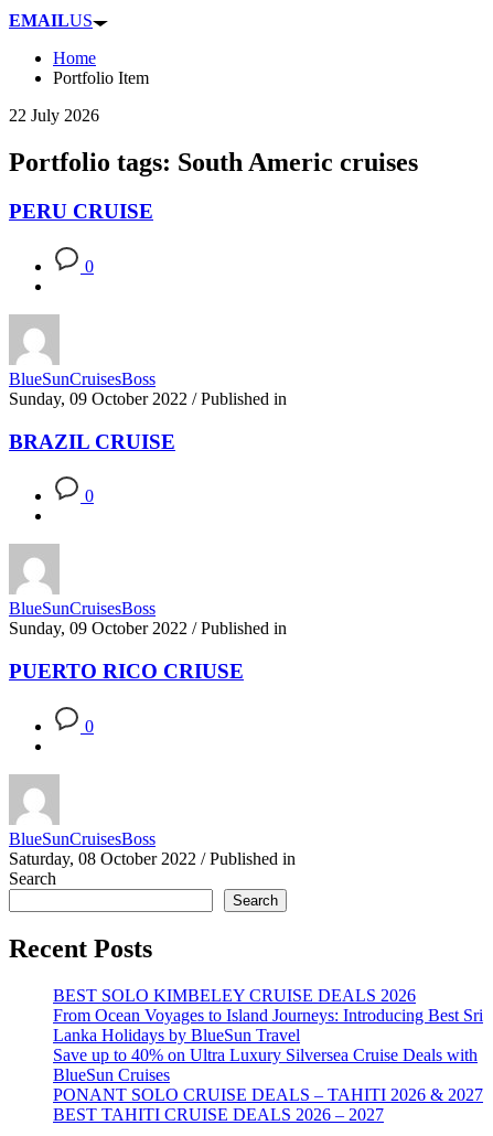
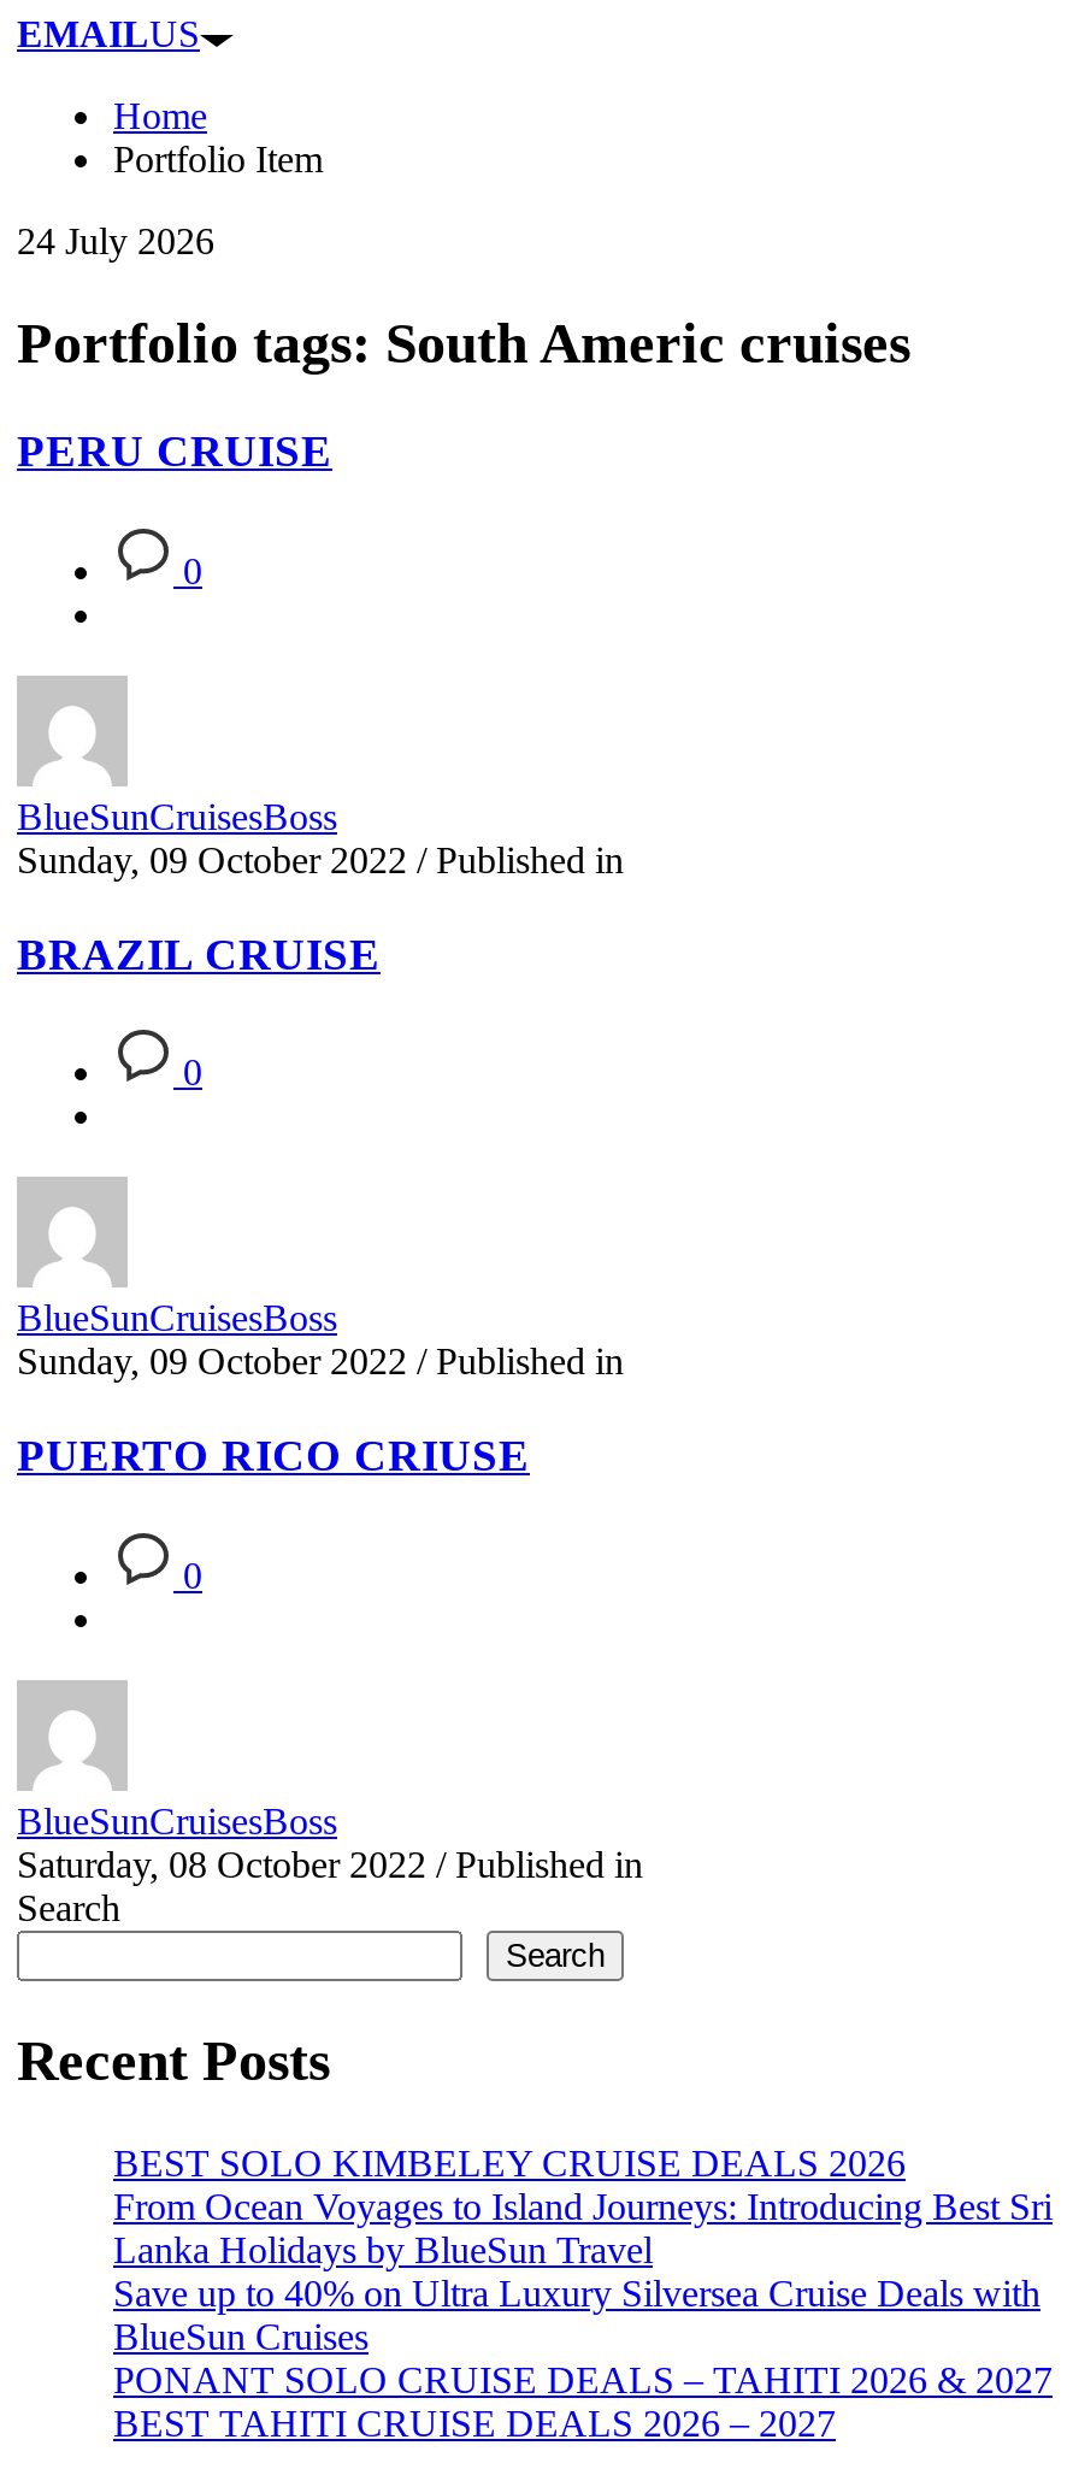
- 22 July 2026
+ 24 July 2026
